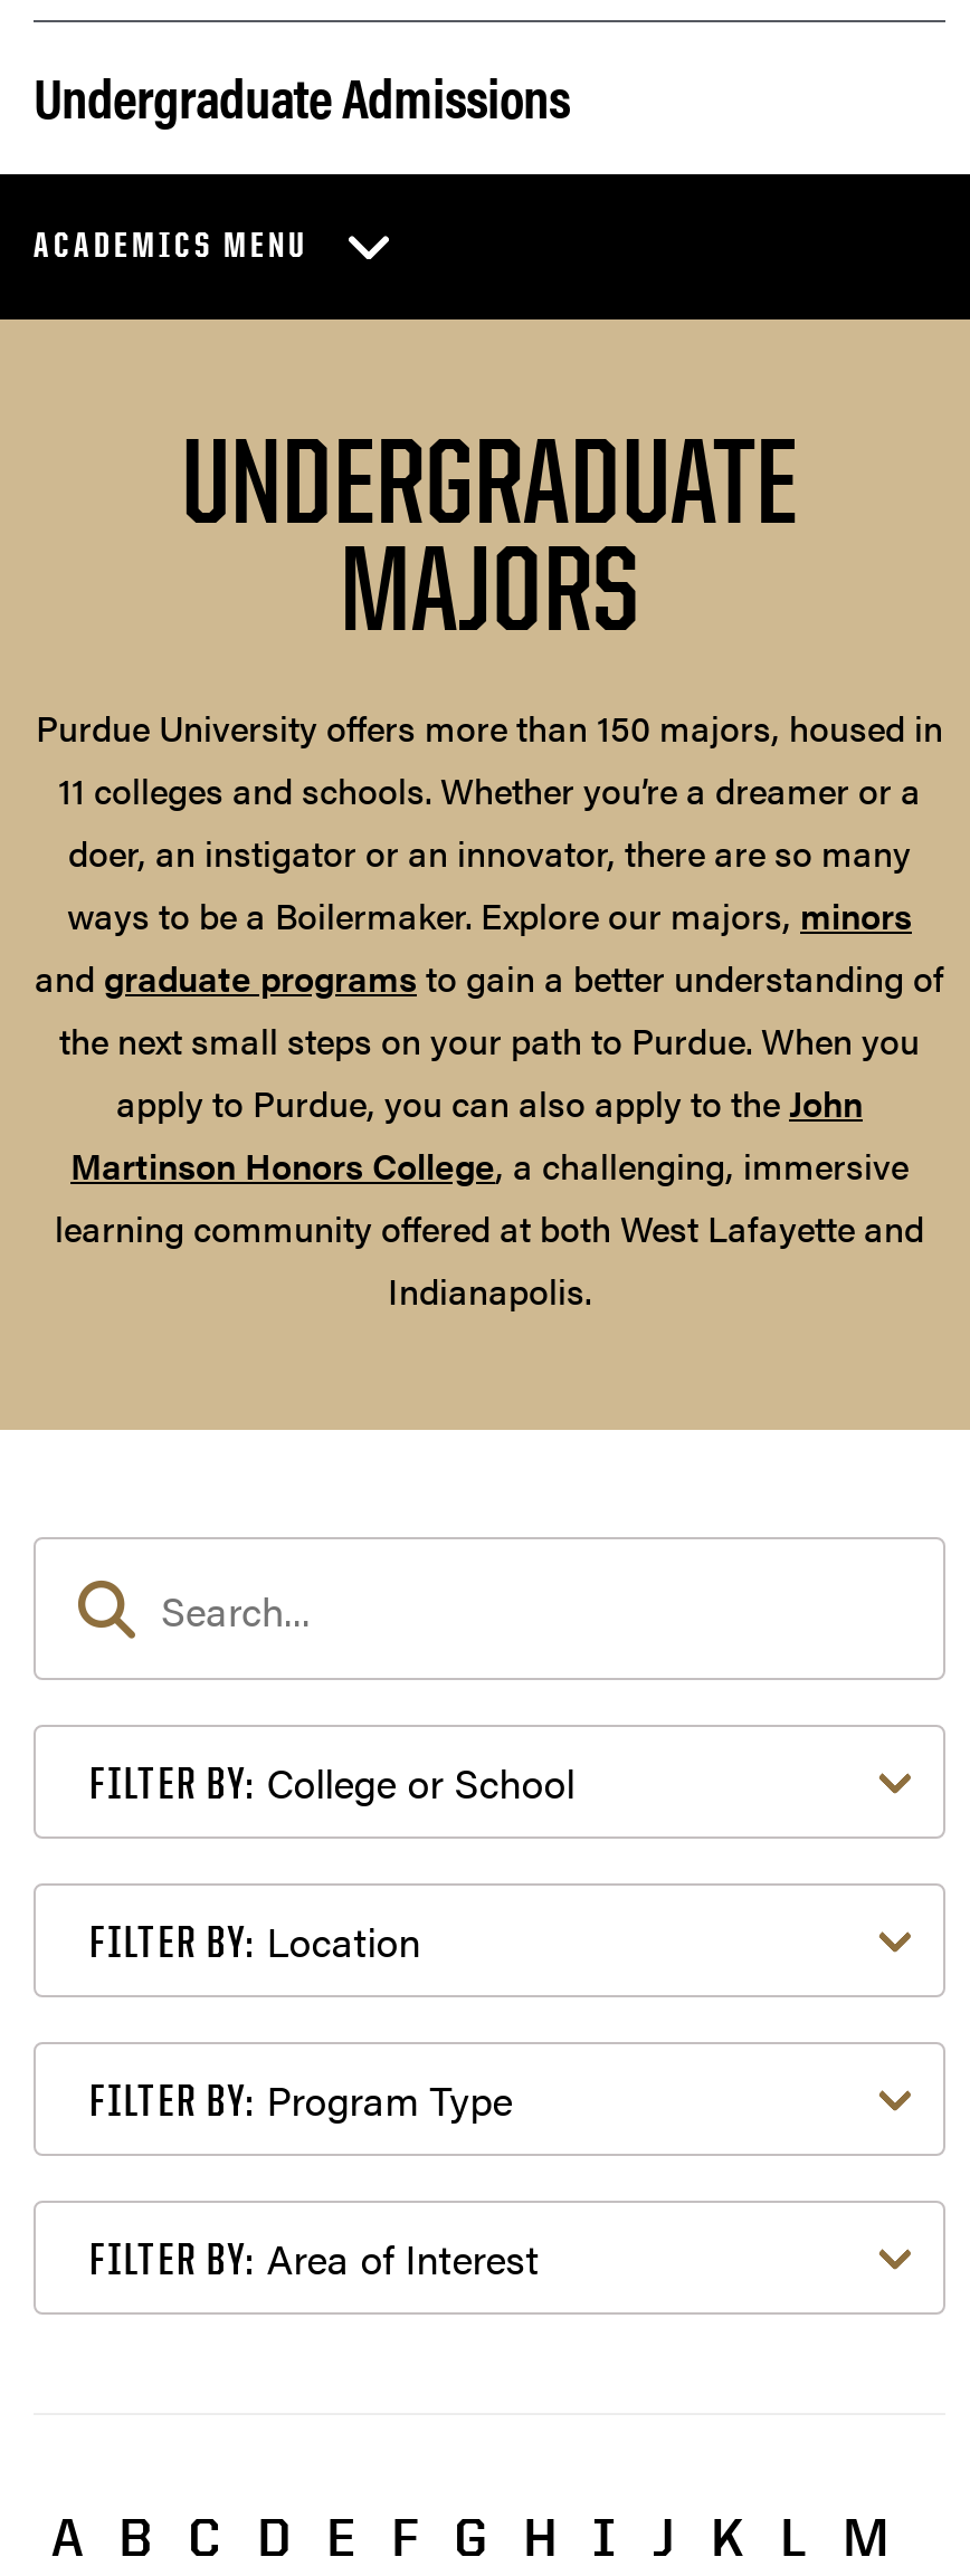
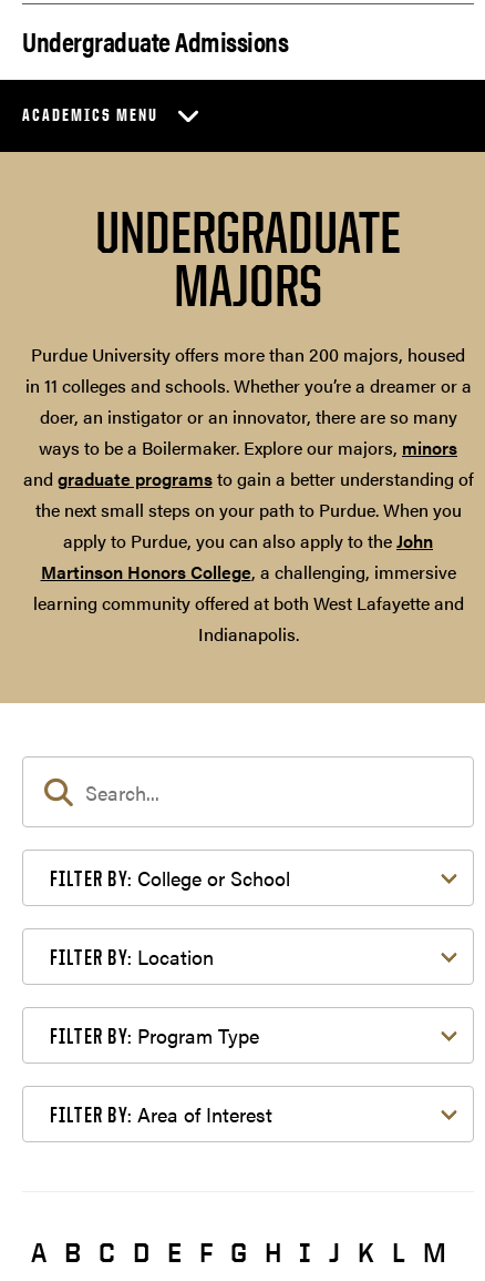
- Purdue University offers more than 150 majors, housed in
- 11 colleges and schools. Whether you’re a dreamer or a
+ Purdue University offers more than 200 majors, housed
+ in 11 colleges and schools. Whether you’re a dreamer or a
